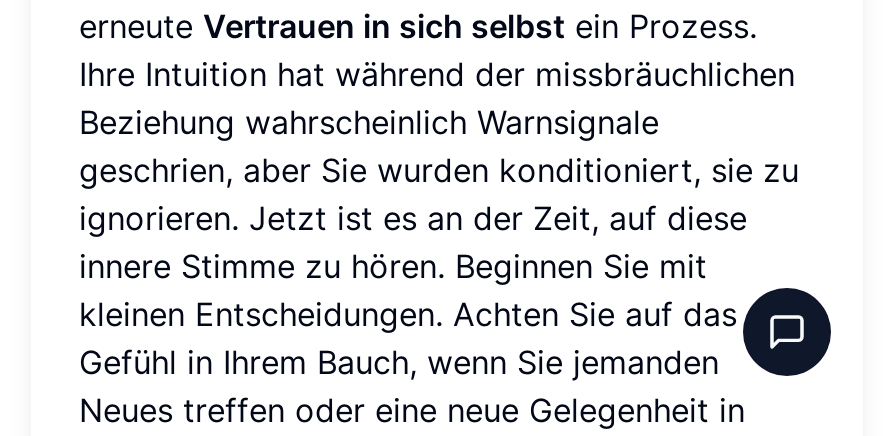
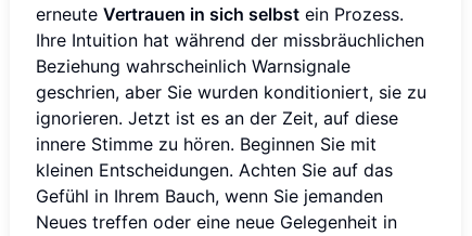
- [image]
